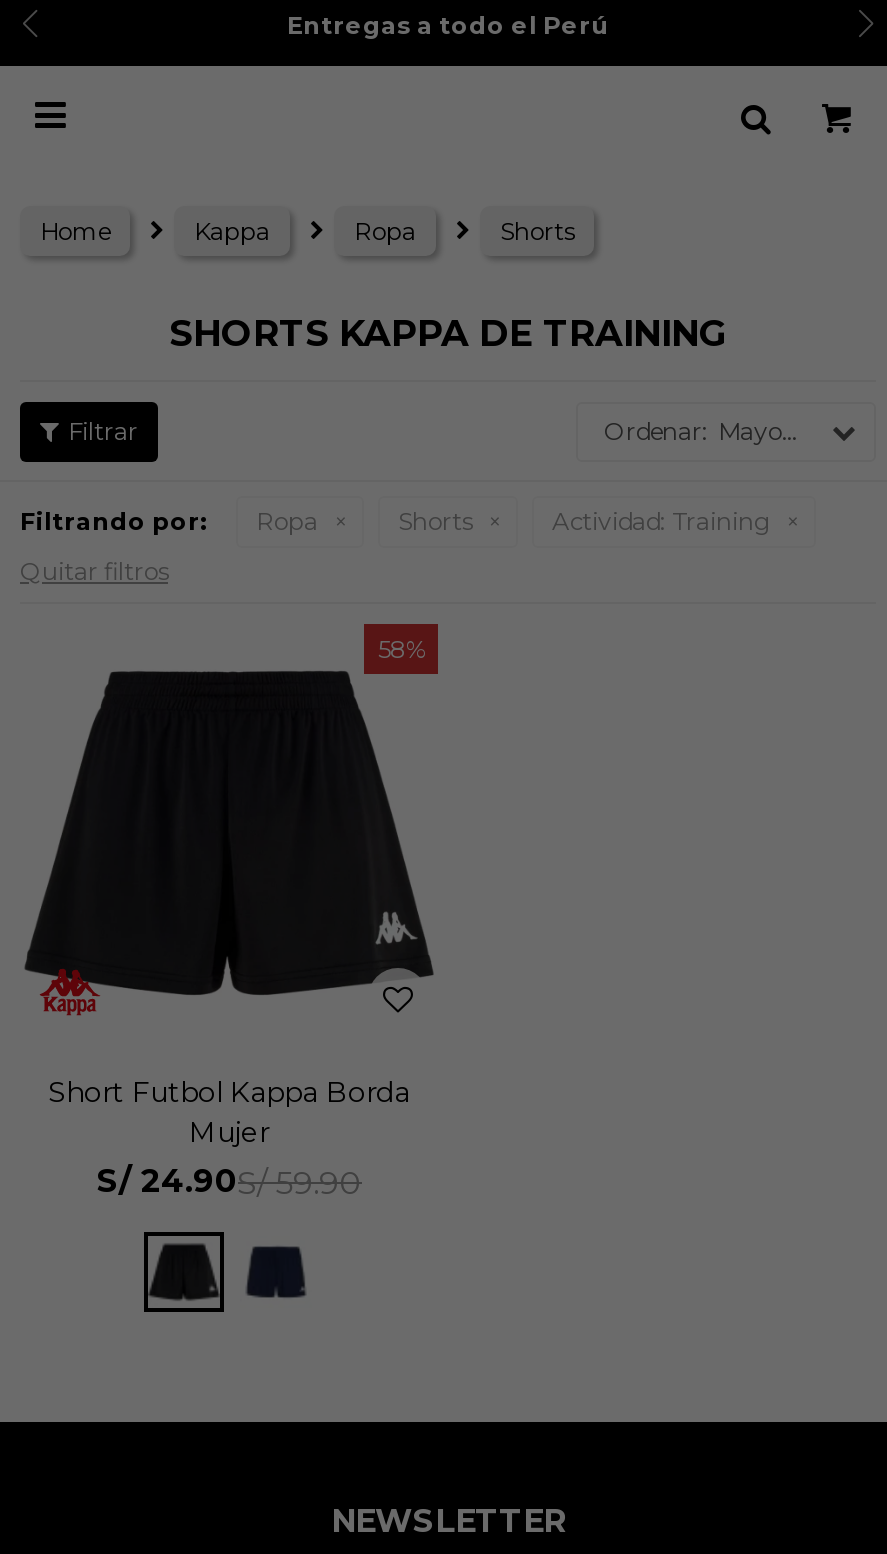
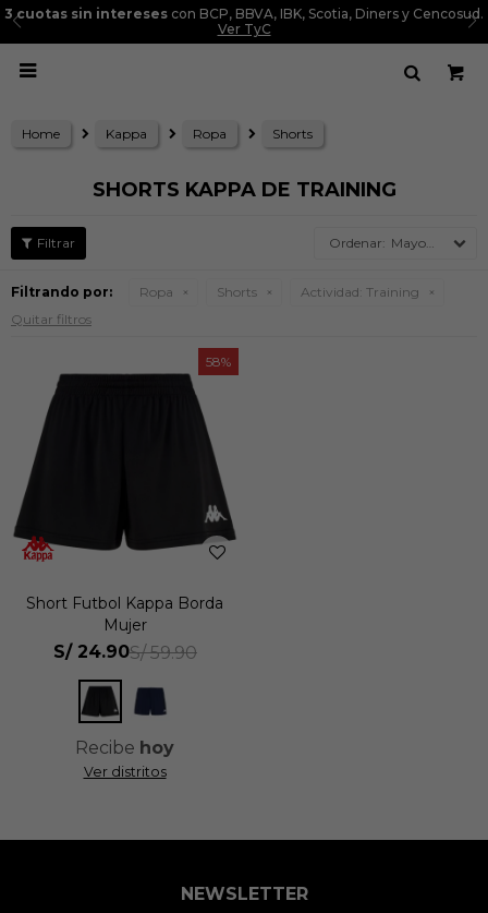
- Entregas a todo el Perú
+ 3 cuotas sin intereses con BCP, BBVA, IBK, Scotia, Diners y Cencosud.
+ Ver TyC

+ Recibe hoy
+ Ver distritos
